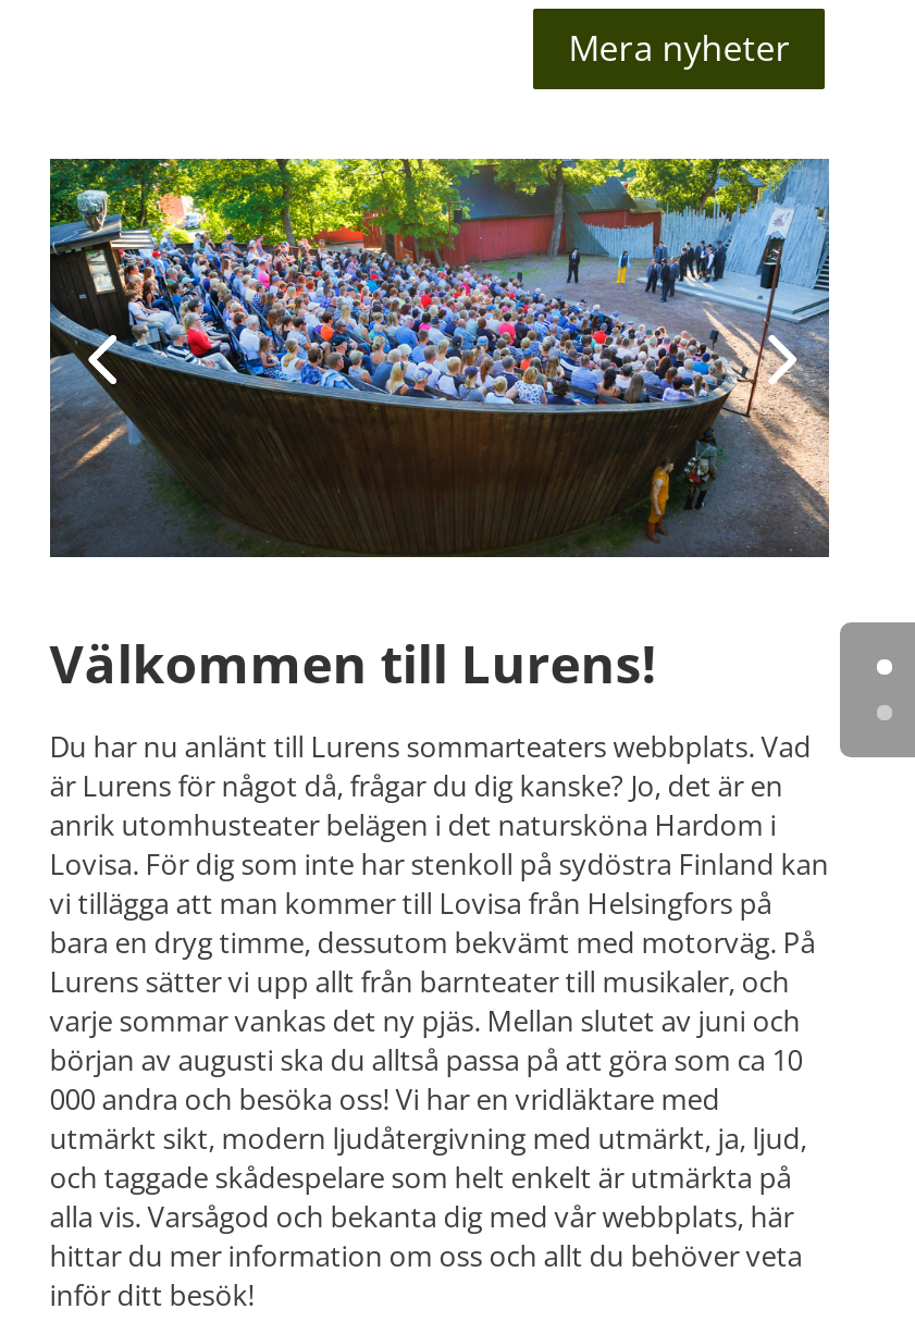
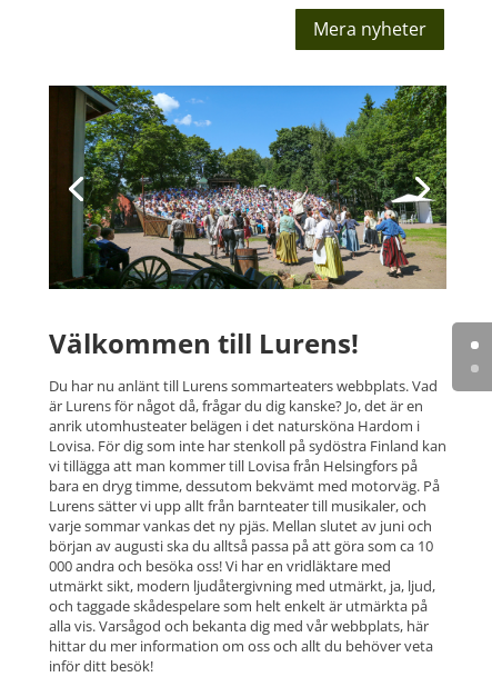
- [image]
+ [image]
